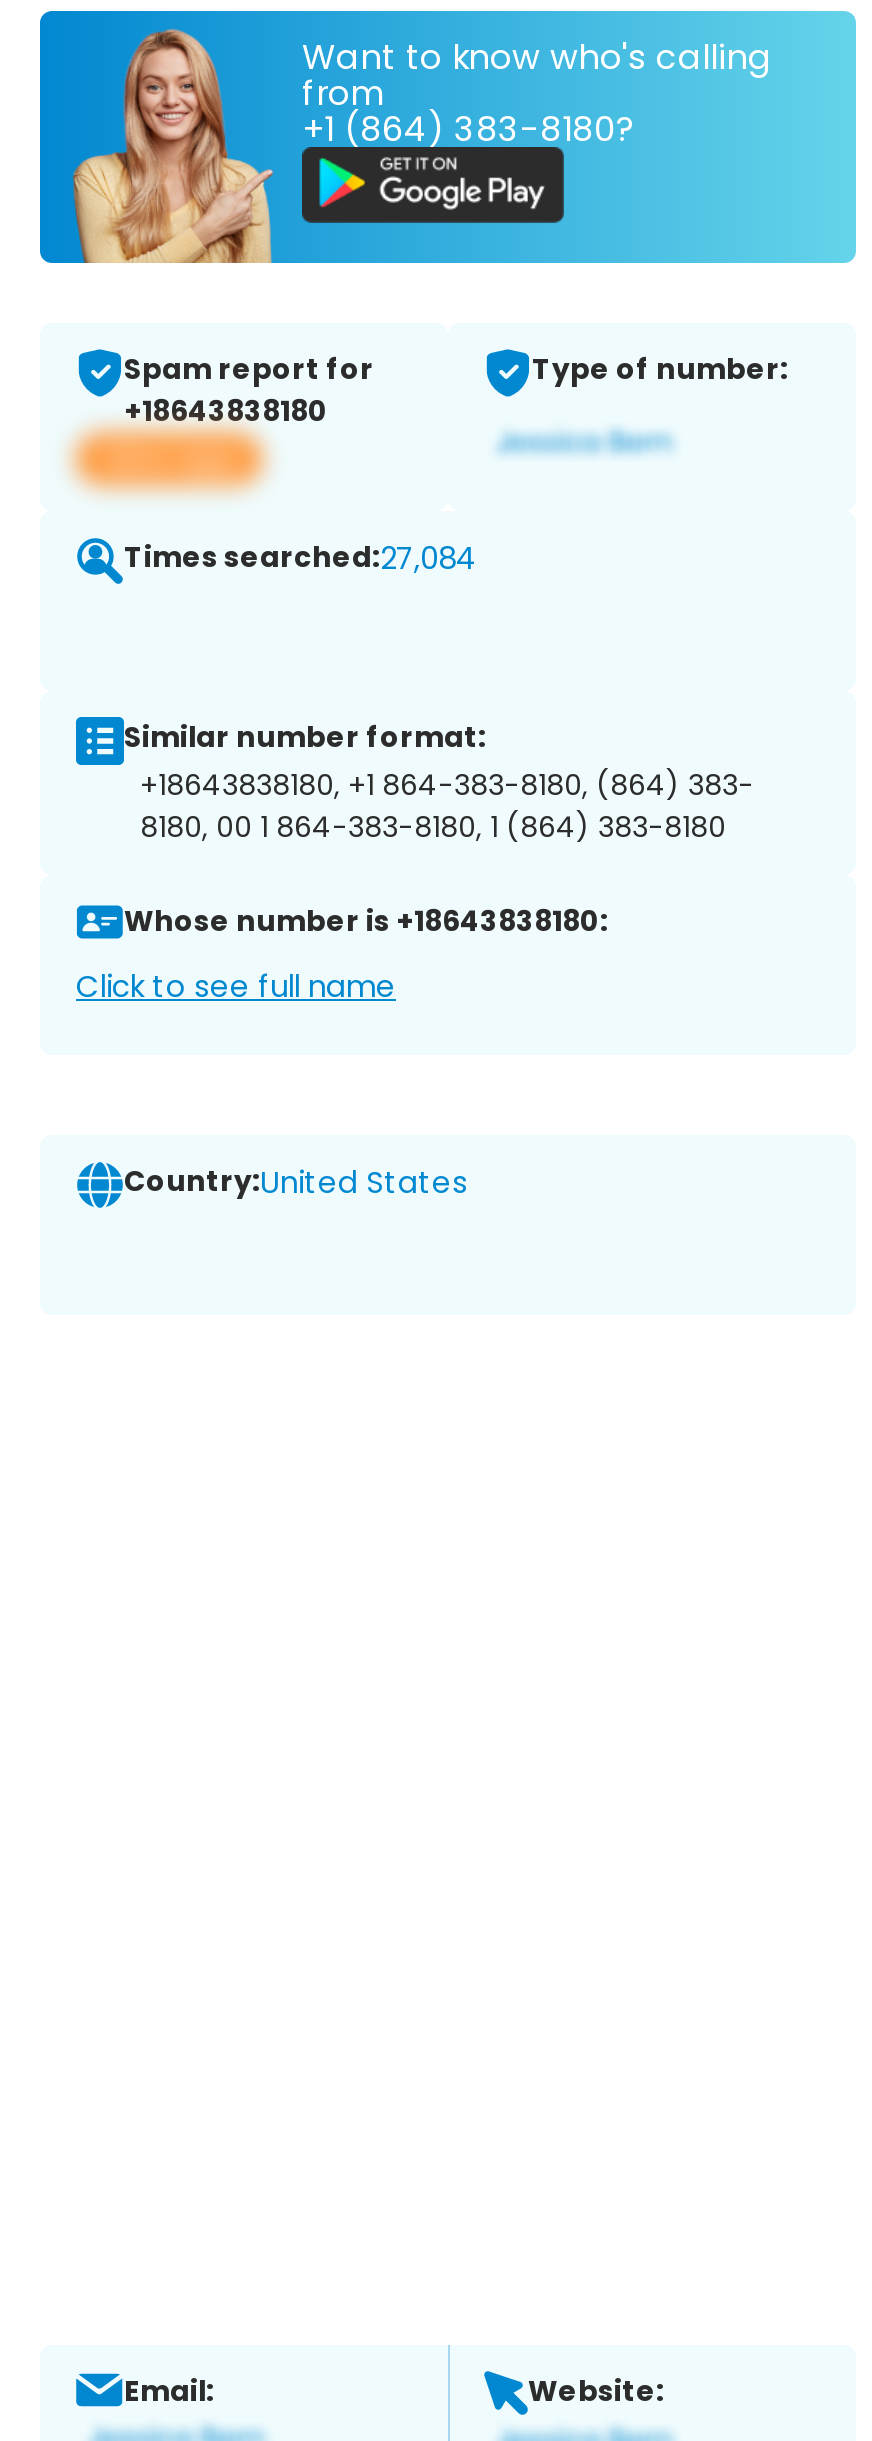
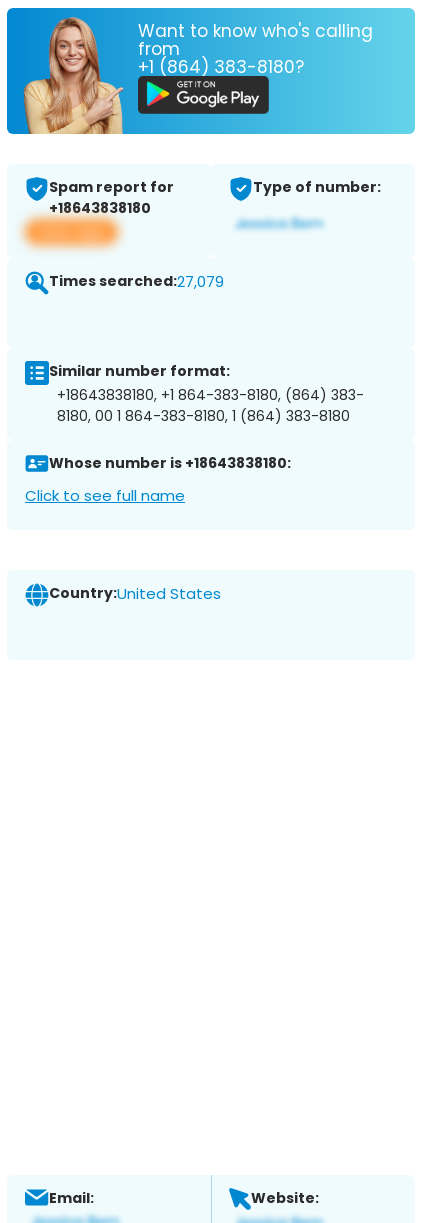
- Times searched:27,084
+ Times searched:27,079
